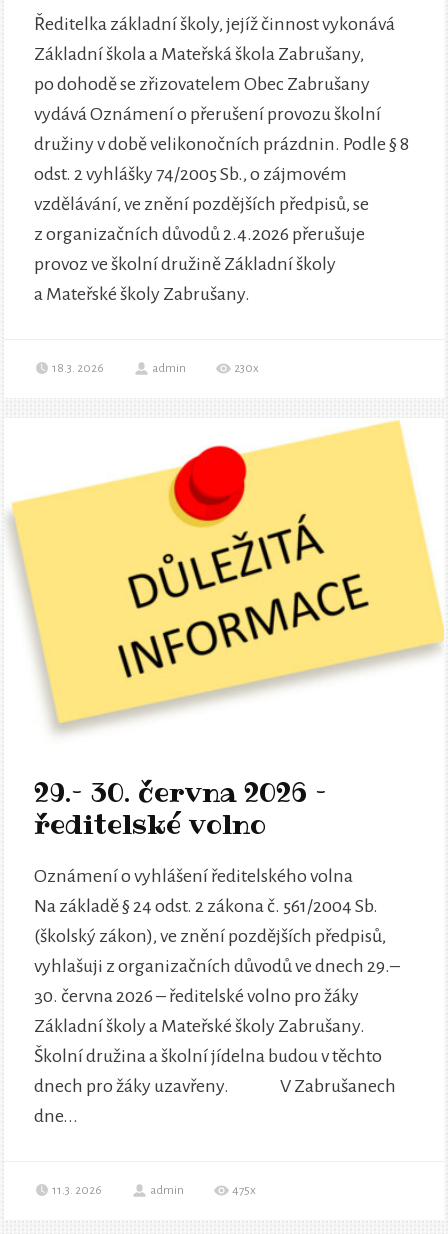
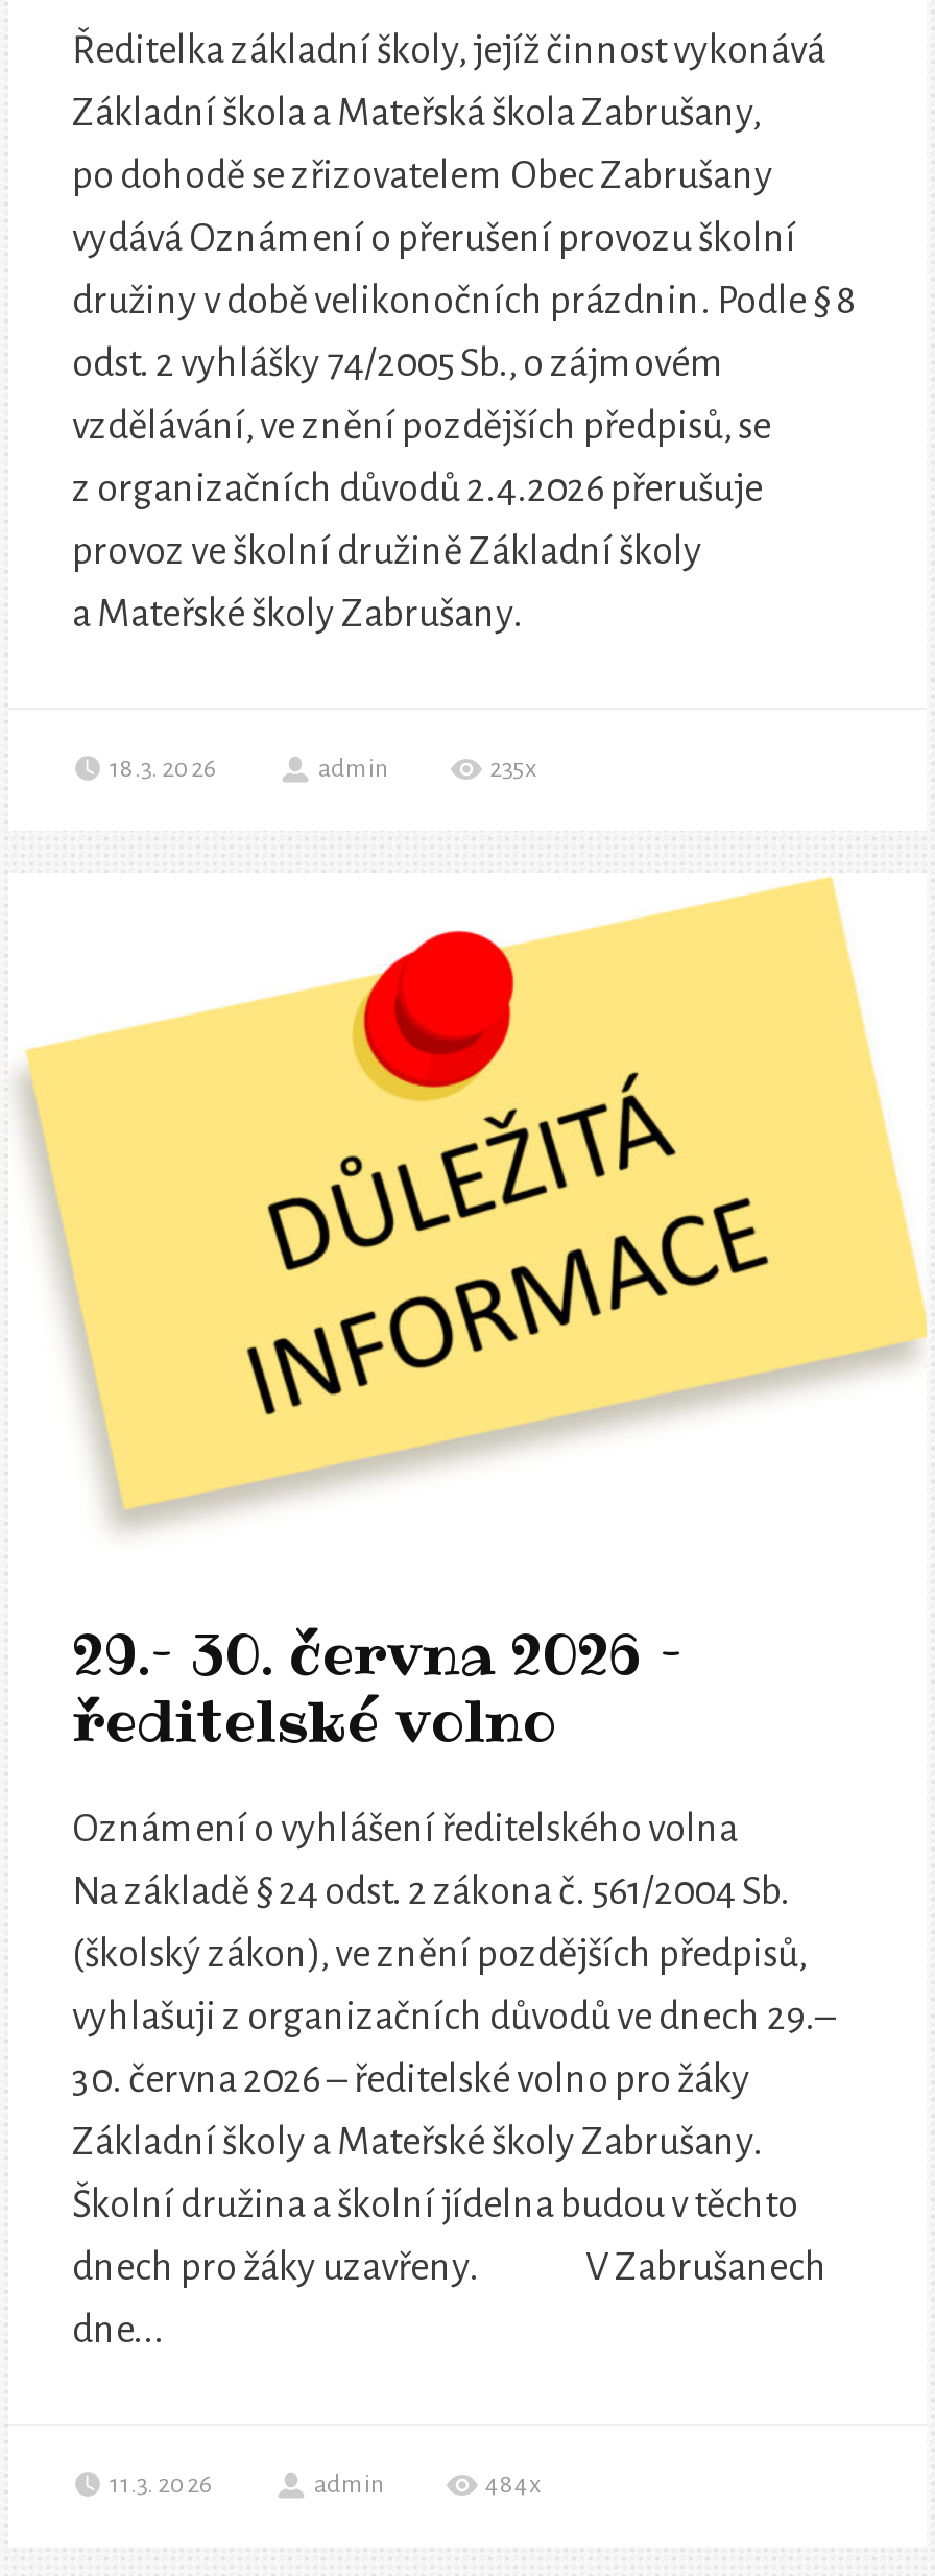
- 230x
+ 235x

- 475x
+ 484x
